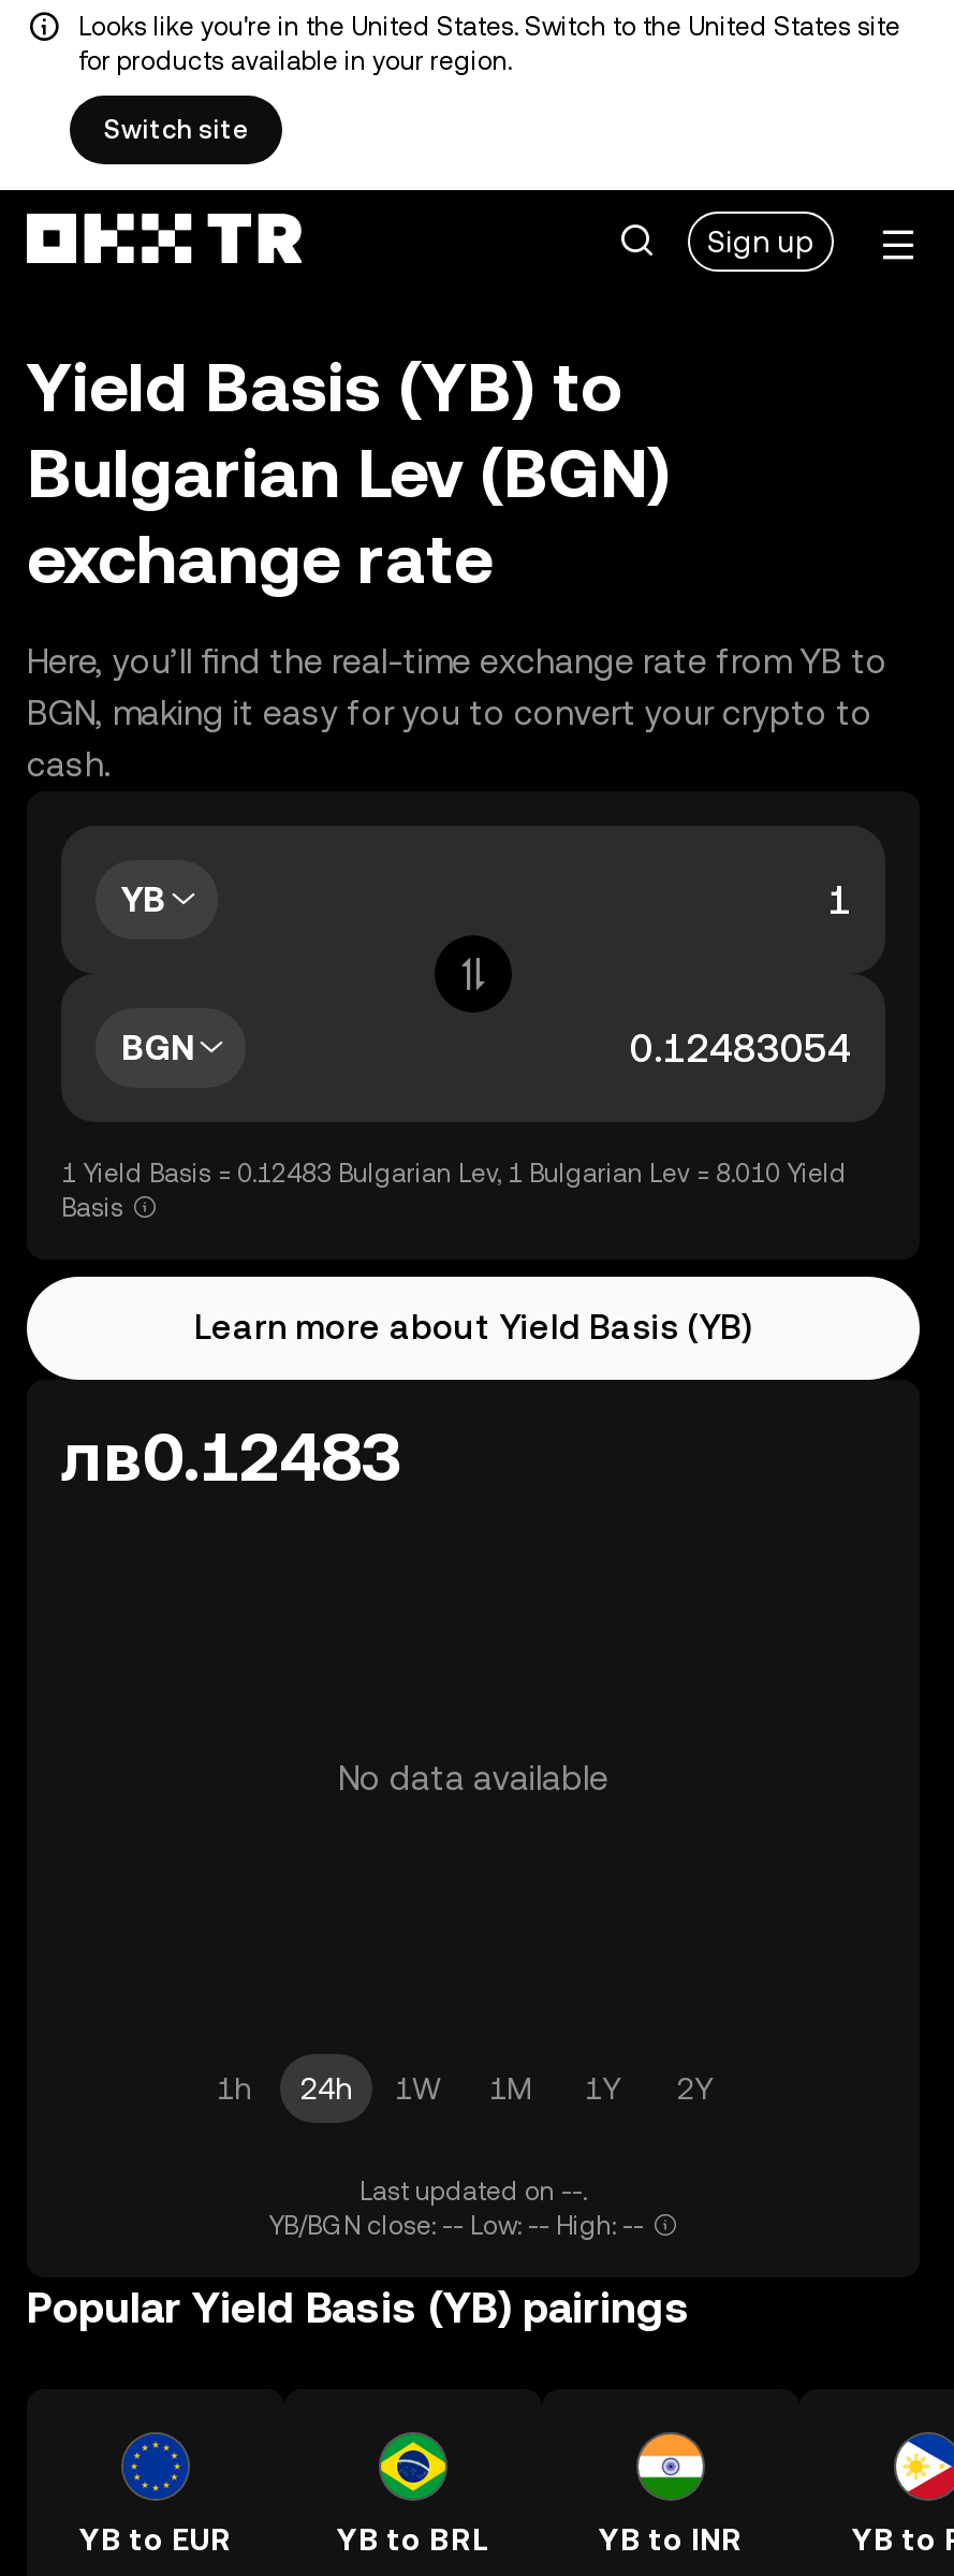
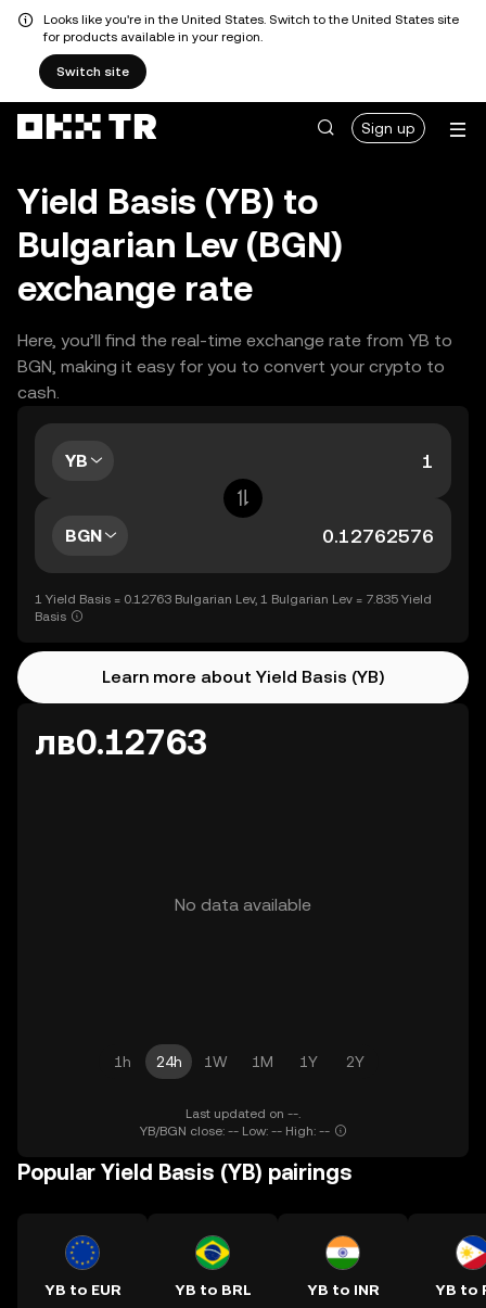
- 1 Yield Basis = 0.12483 Bulgarian Lev, 1 Bulgarian Lev = 8.010 Yield
+ 1 Yield Basis = 0.12763 Bulgarian Lev, 1 Bulgarian Lev = 7.835 Yield

- лв0.12483
+ лв0.12763
